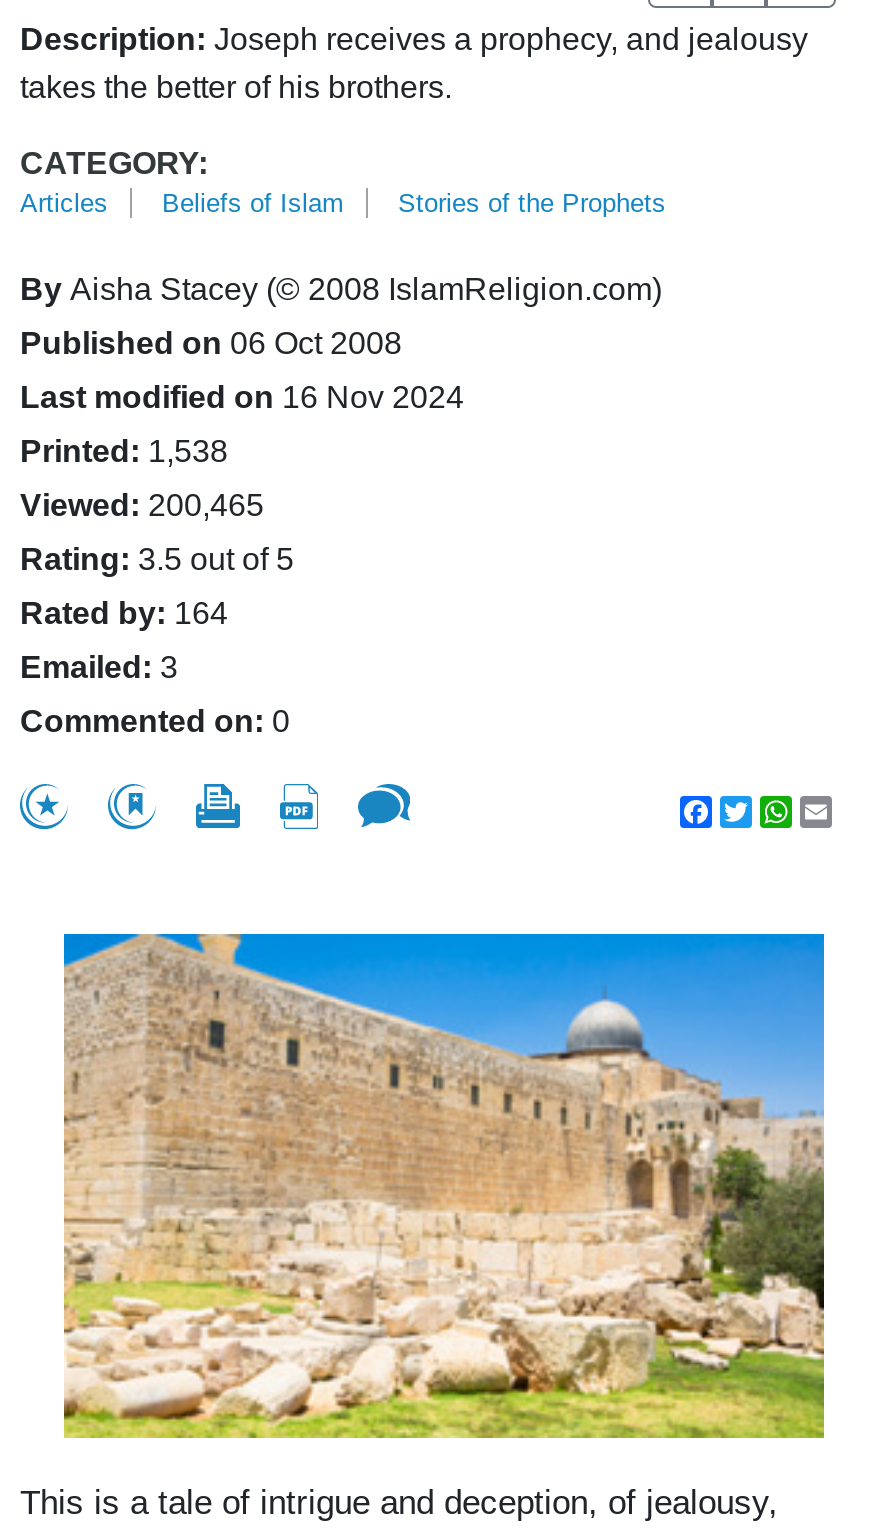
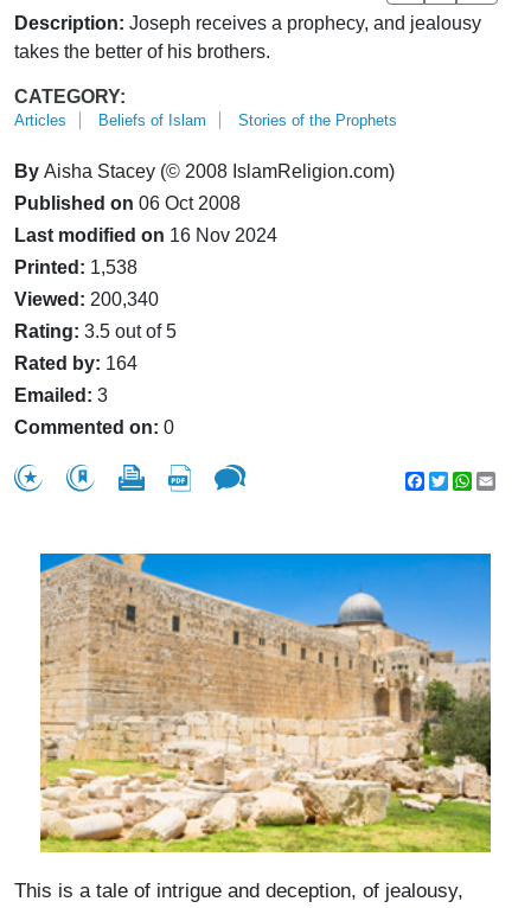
- Viewed: 200,465
+ Viewed: 200,340
